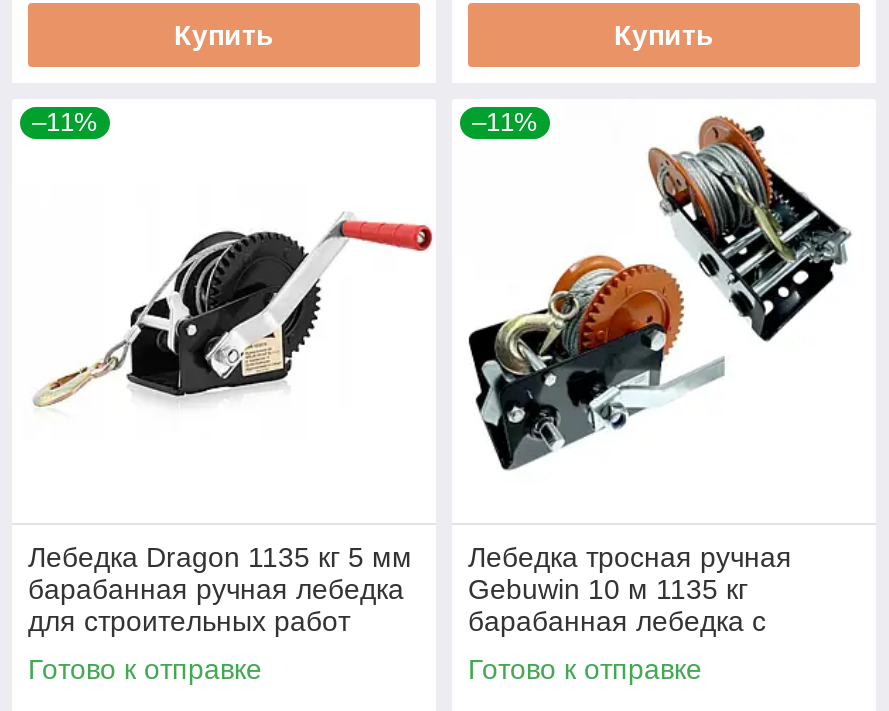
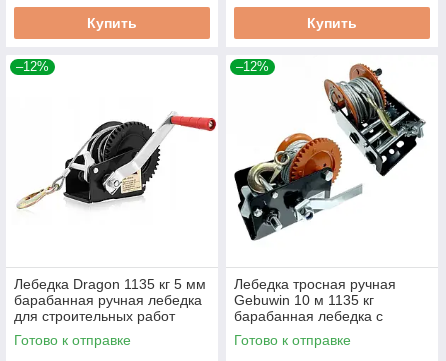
- –11%
+ –12%

- –11%
+ –12%
